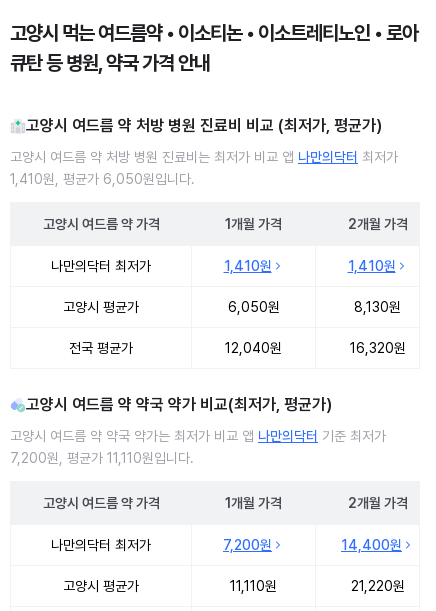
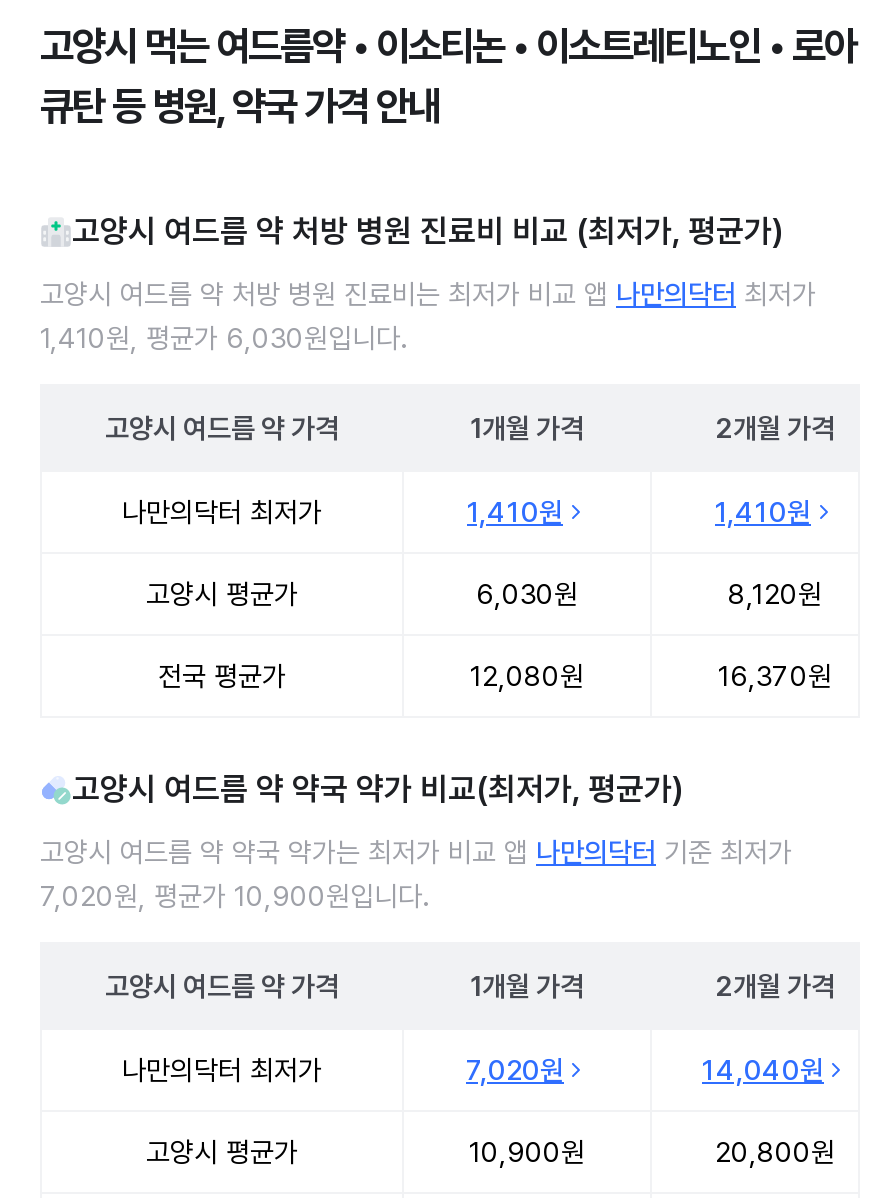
- 1,410원, 평균가 6,050원입니다.
+ 1,410원, 평균가 6,030원입니다.

- 6,050원
- 8,130원
+ 6,030원
+ 8,120원

- 12,040원
- 16,320원
+ 12,080원
+ 16,370원

- 7,200원, 평균가 11,110원입니다.
+ 7,020원, 평균가 10,900원입니다.

- 7,200원
- 14,400원
+ 7,020원
+ 14,040원

- 11,110원
- 21,220원
+ 10,900원
+ 20,800원
